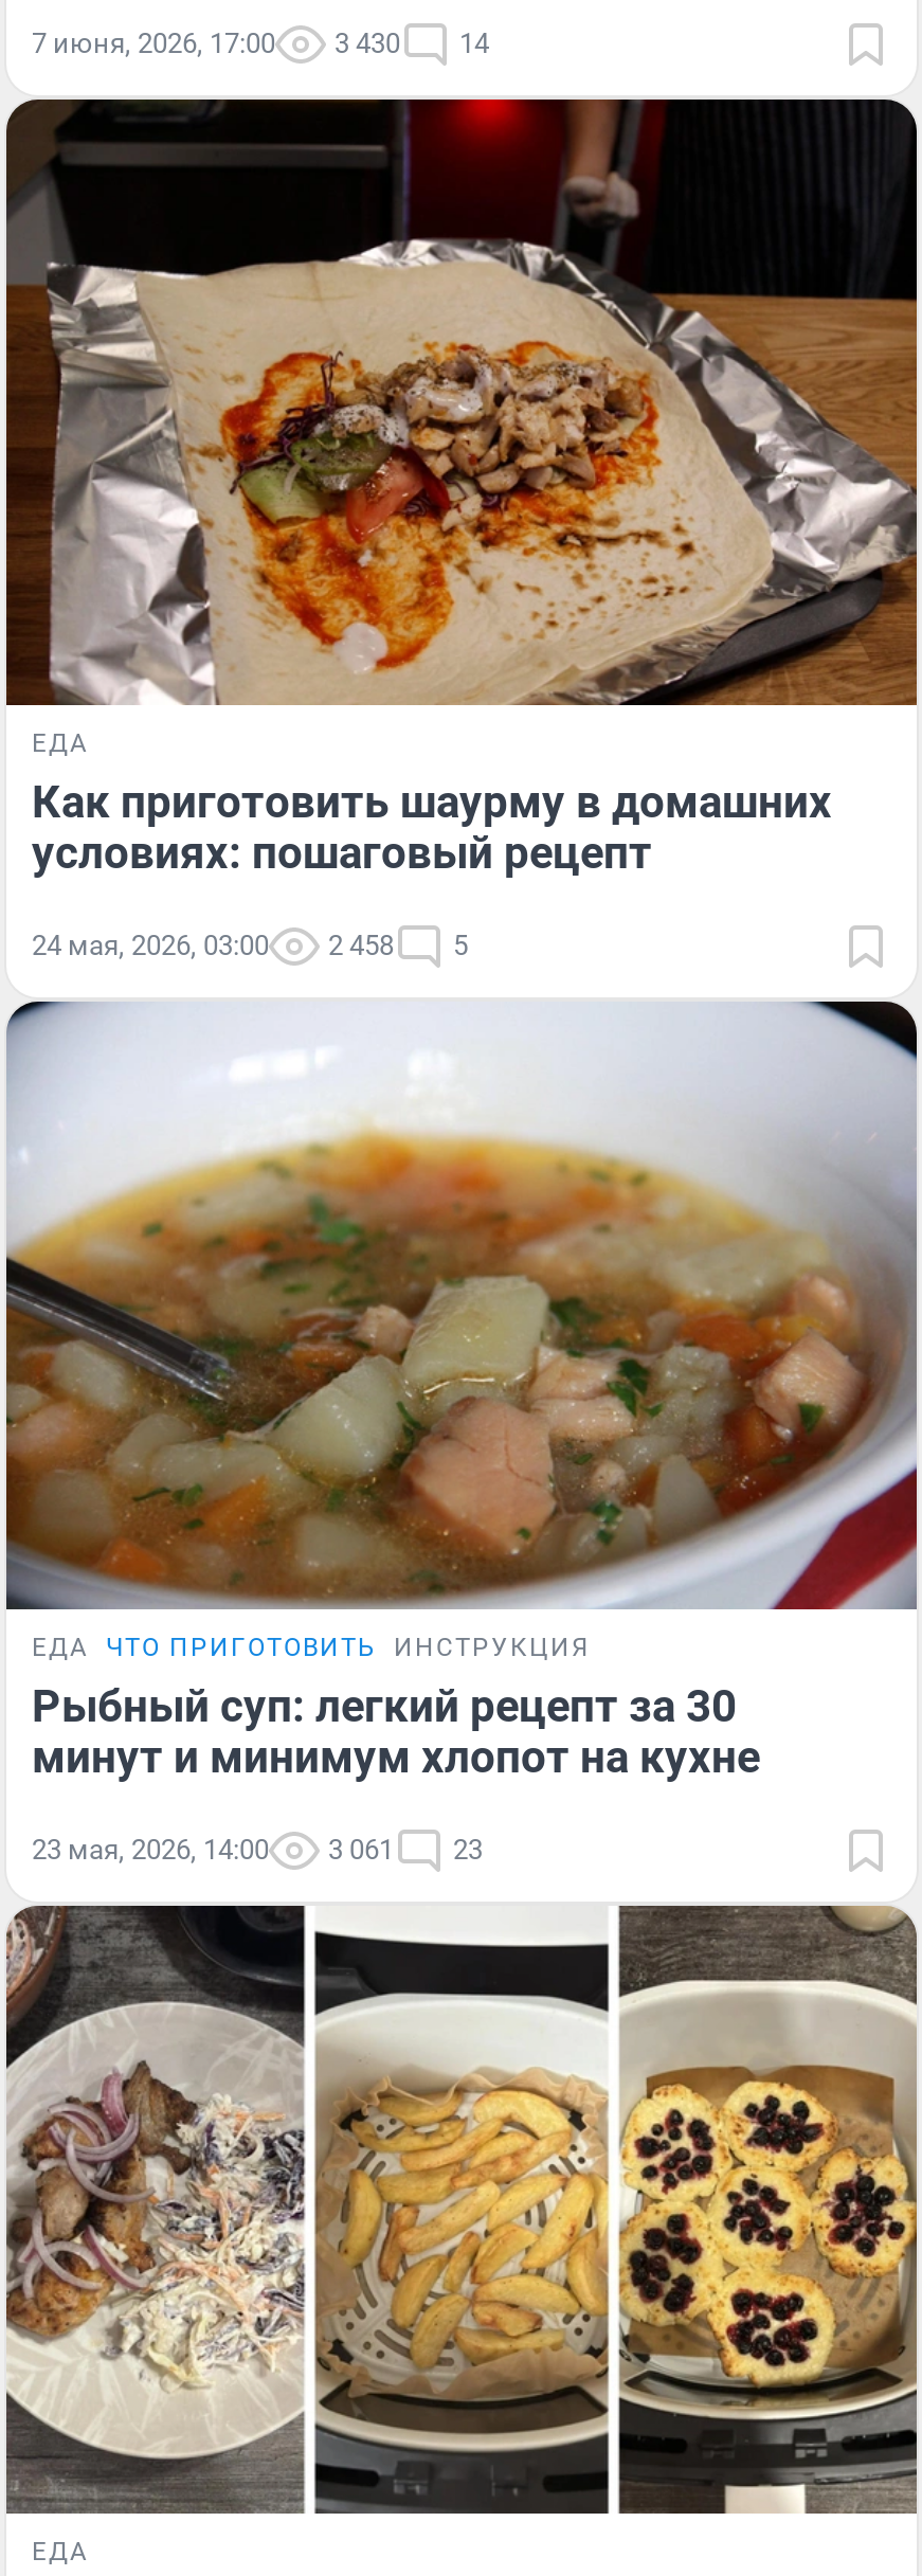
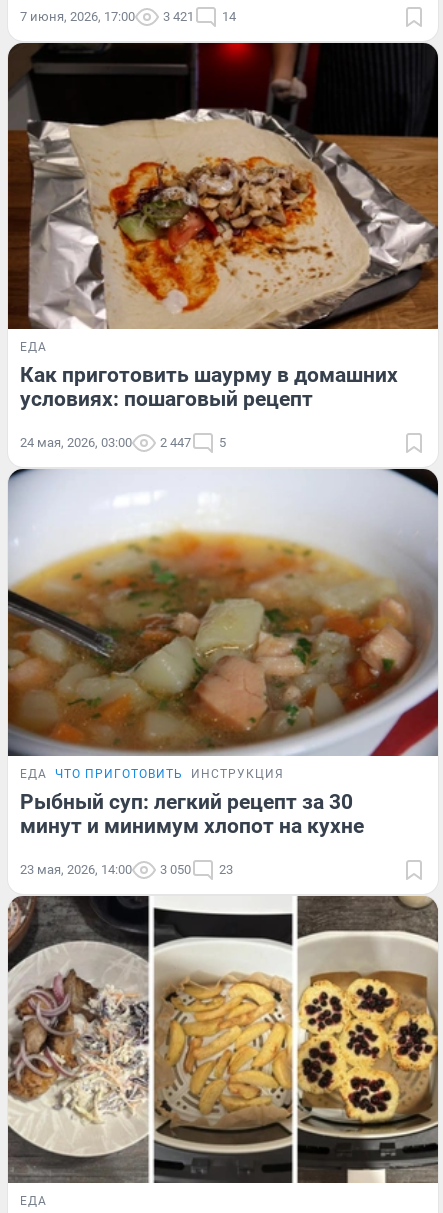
- 7 июня, 2026, 17:00 3 430 14
+ 7 июня, 2026, 17:00 3 421 14

- 24 мая, 2026, 03:00 2 458 5
+ 24 мая, 2026, 03:00 2 447 5

- 23 мая, 2026, 14:00 3 061 23
+ 23 мая, 2026, 14:00 3 050 23
